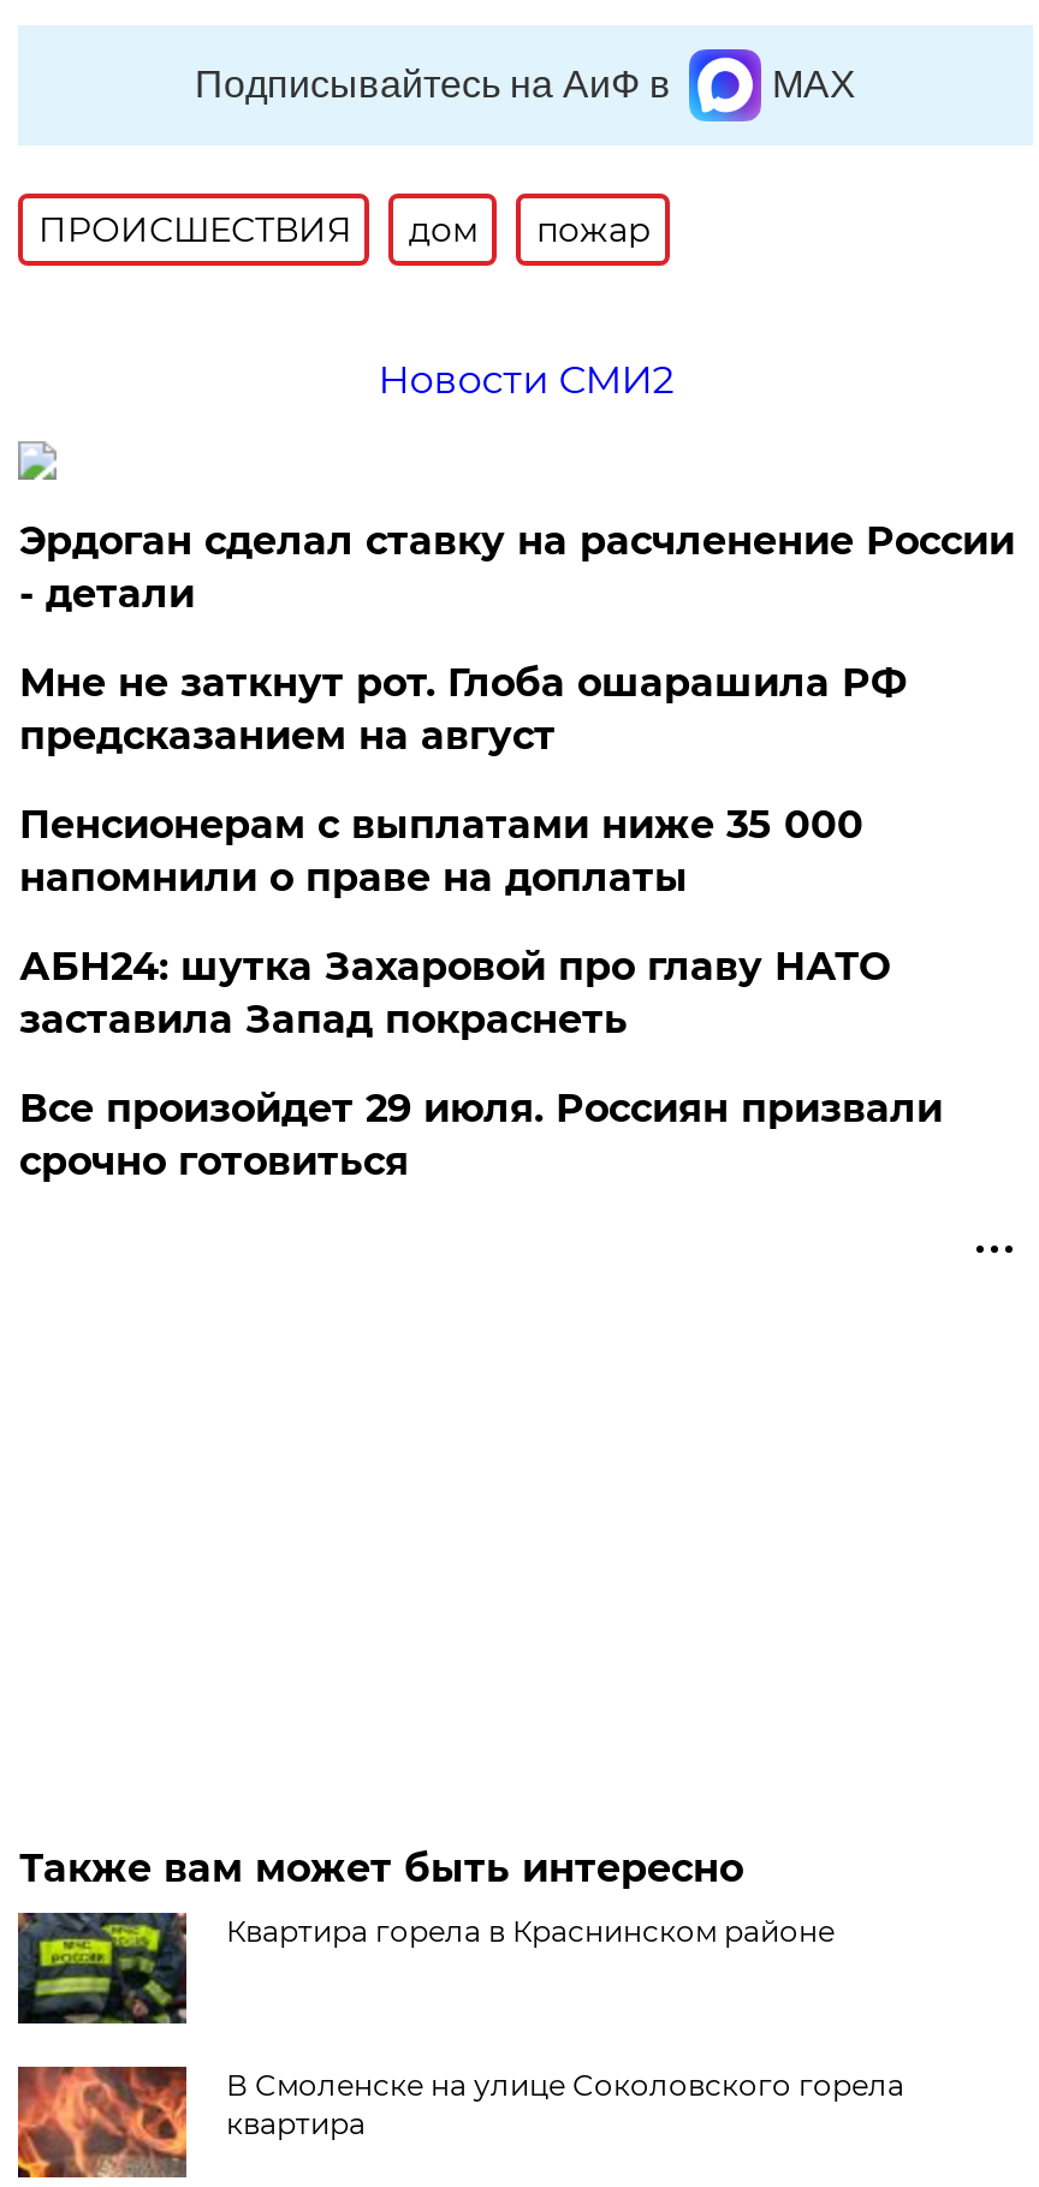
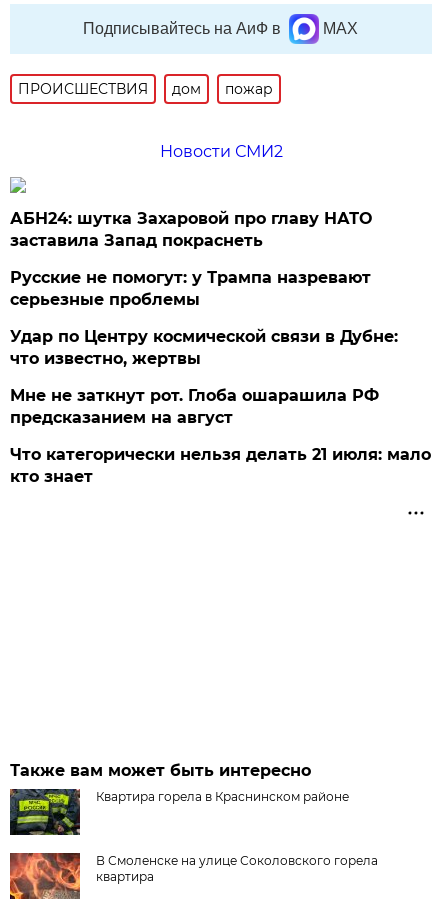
- Эрдоган сделал ставку на расчленение России
- - детали
- Пенсионерам с выплатами ниже 35 000
- напомнили о праве на доплаты

moved down: Мне не заткнут рот. Глоба ошарашила РФ | предсказанием на август

moved up: АБН24: шутка Захаровой про главу НАТО | заставила Запад покраснеть

- Все произойдет 29 июля. Россиян призвали
- срочно готовиться
+ Русские не помогут: у Трампа назревают
+ серьезные проблемы
+ Удар по Центру космической связи в Дубне:
+ что известно, жертвы
+ Что категорически нельзя делать 21 июля: мало
+ кто знает
